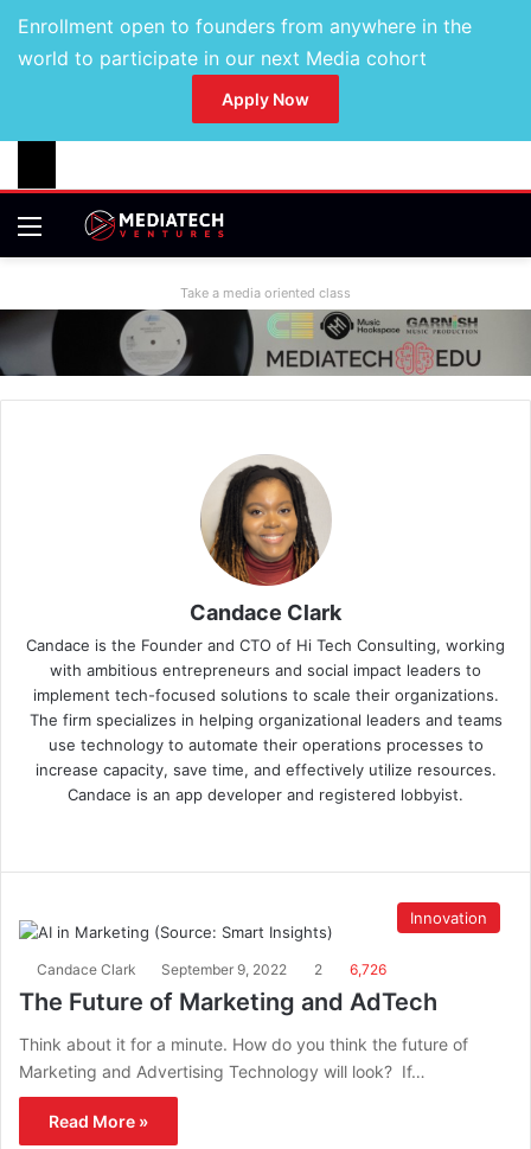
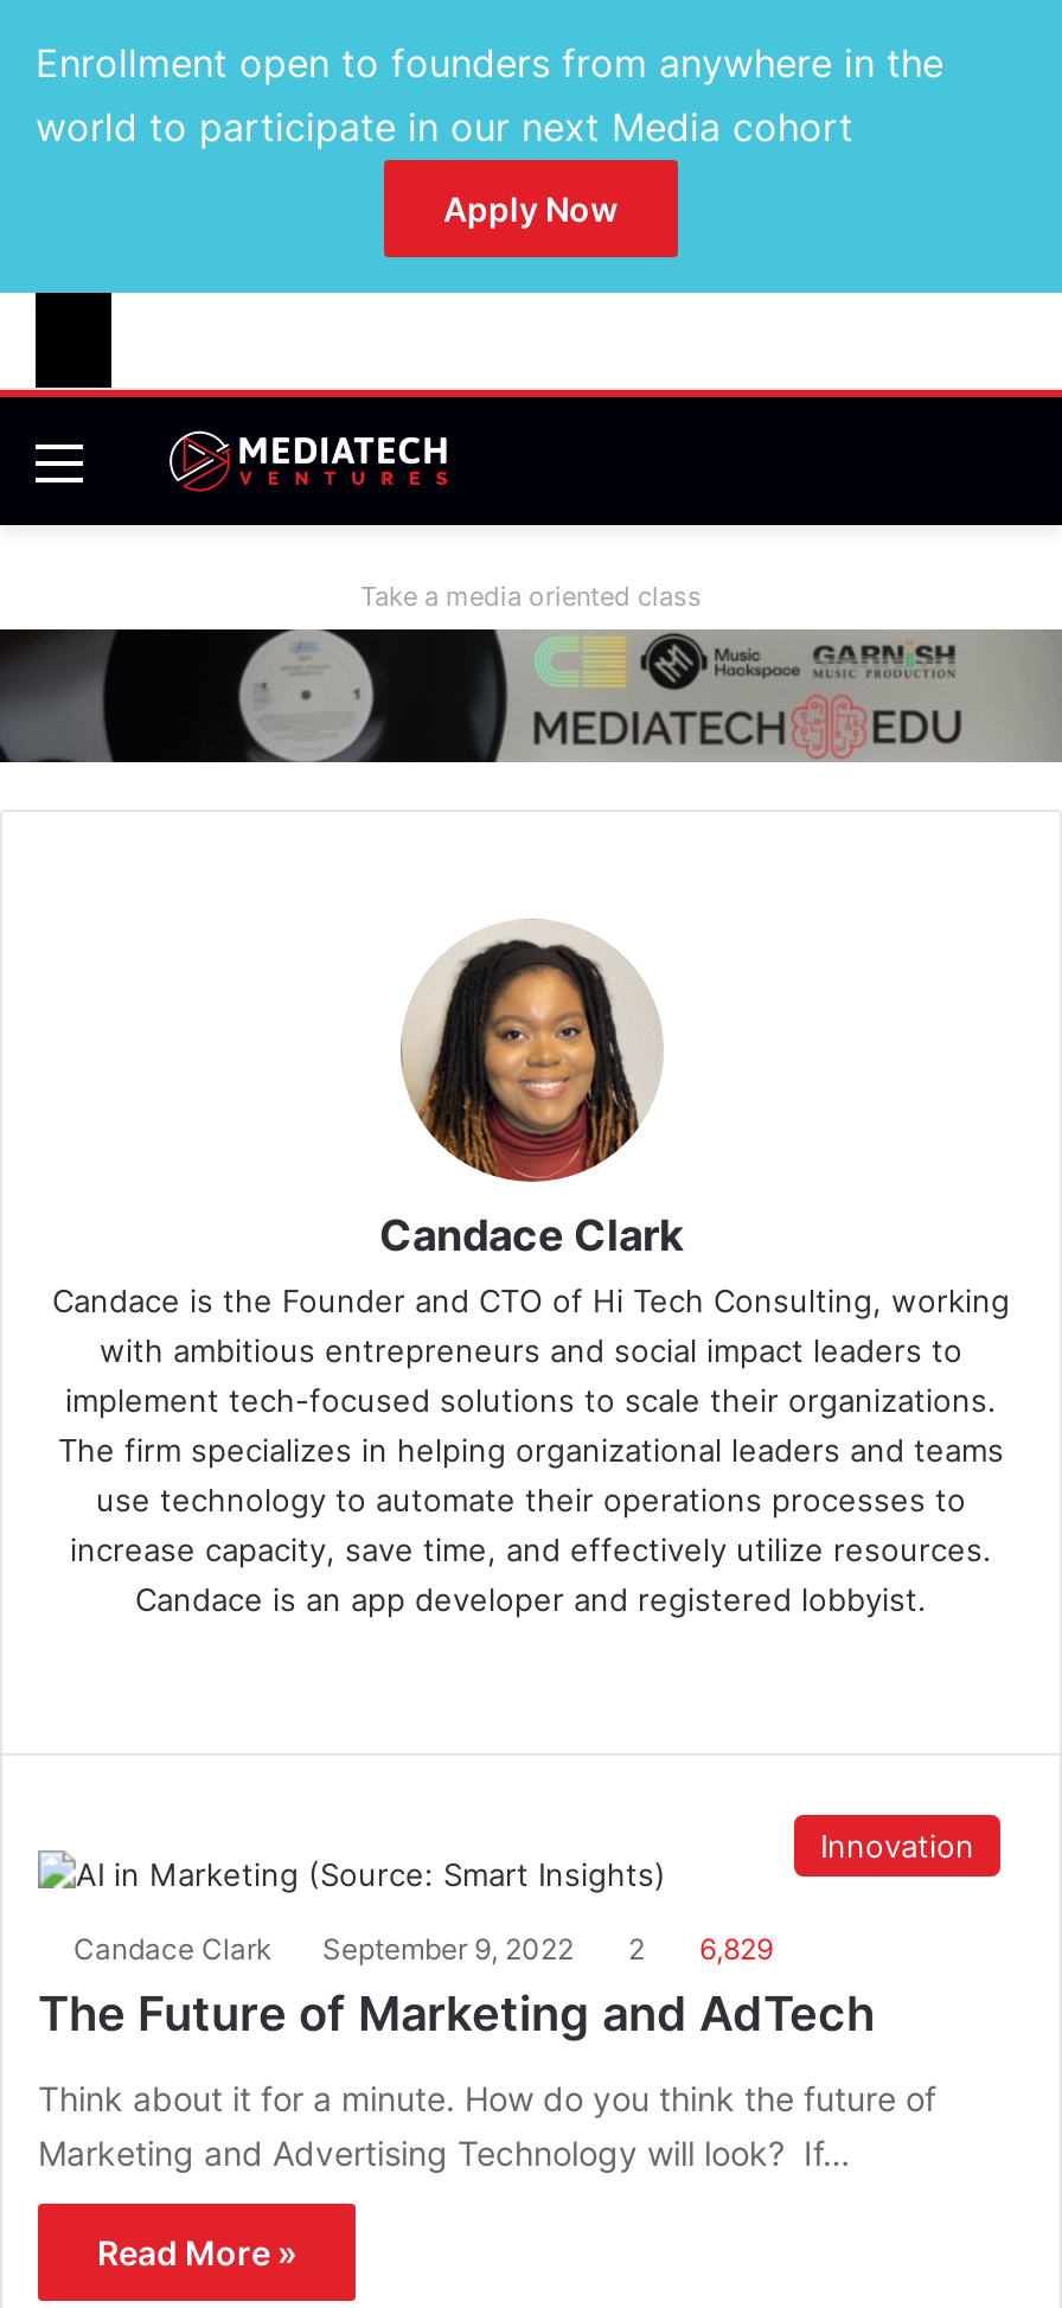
- Candace Clark September 9, 2022 2 6,726
+ Candace Clark September 9, 2022 2 6,829
